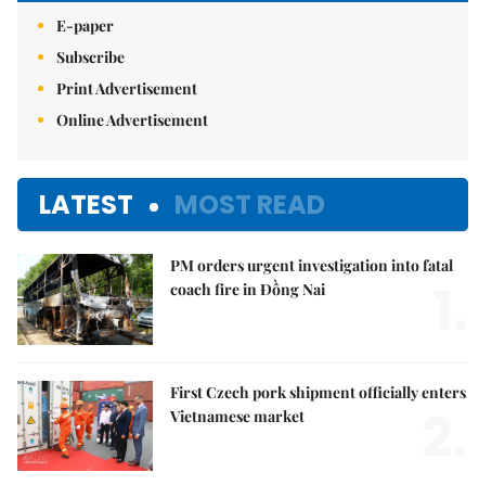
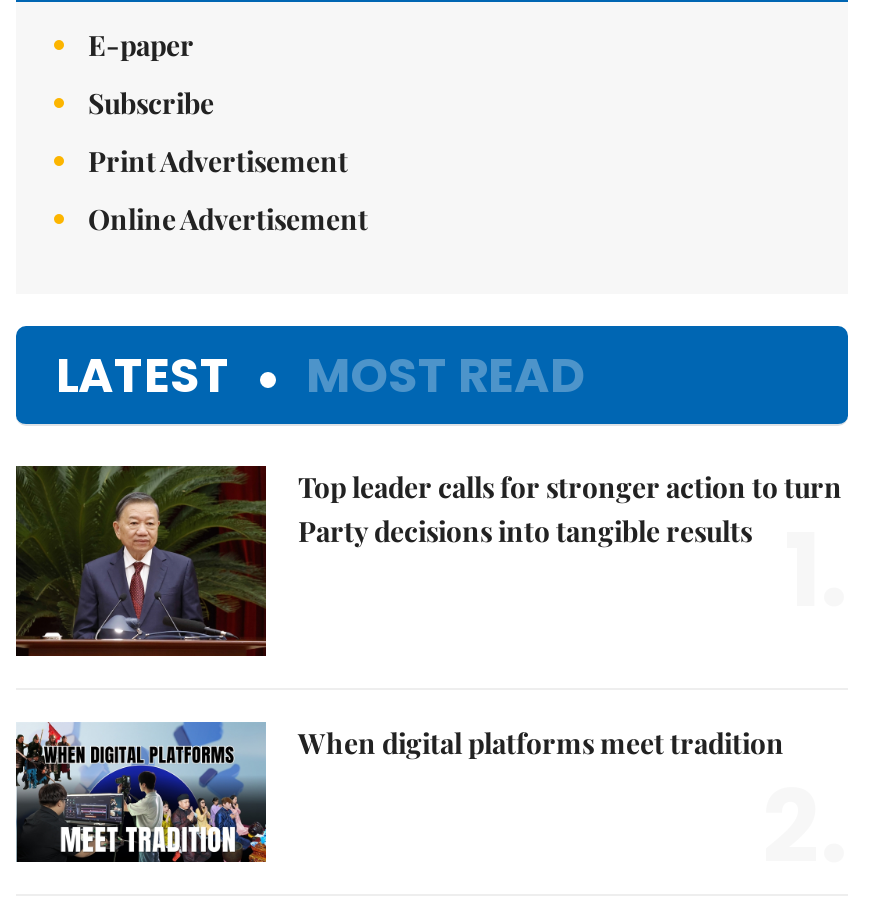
- [image]
- PM orders urgent investigation into fatal
- coach fire in Đồng Nai
+ [image]
+ Top leader calls for stronger action to turn
+ Party decisions into tangible results

- [image]
- First Czech pork shipment officially enters
- Vietnamese market
+ [image]
+ When digital platforms meet tradition
